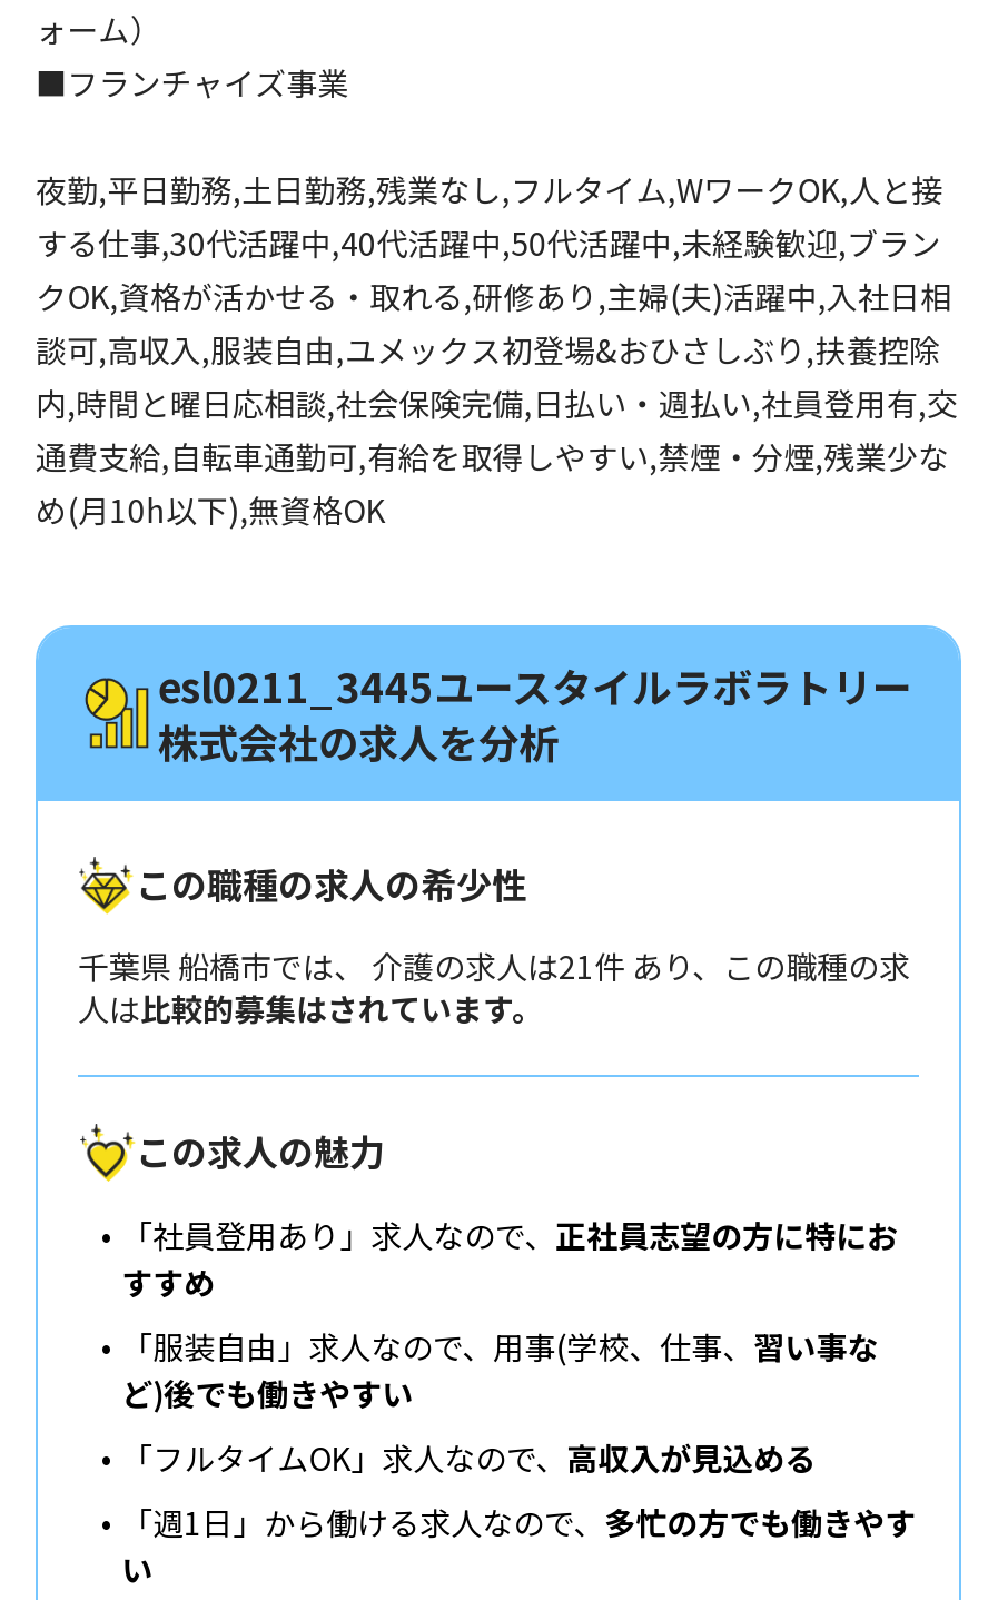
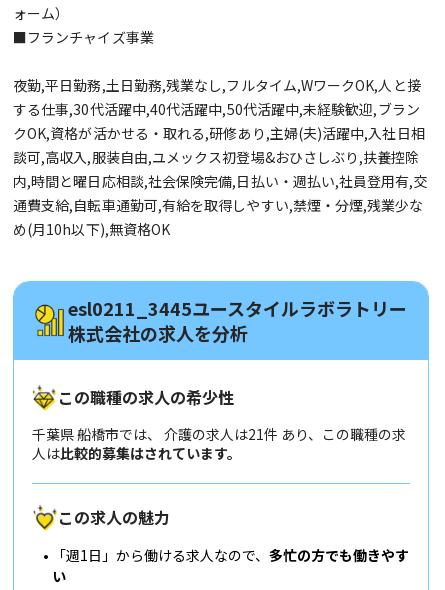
- 「社員登用あり」求人なので、正社員志望の方に特にお
- すすめ
- 「服装自由」求人なので、用事(学校、仕事、習い事な
- ど)後でも働きやすい
- 「フルタイムOK」求人なので、高収入が見込める
